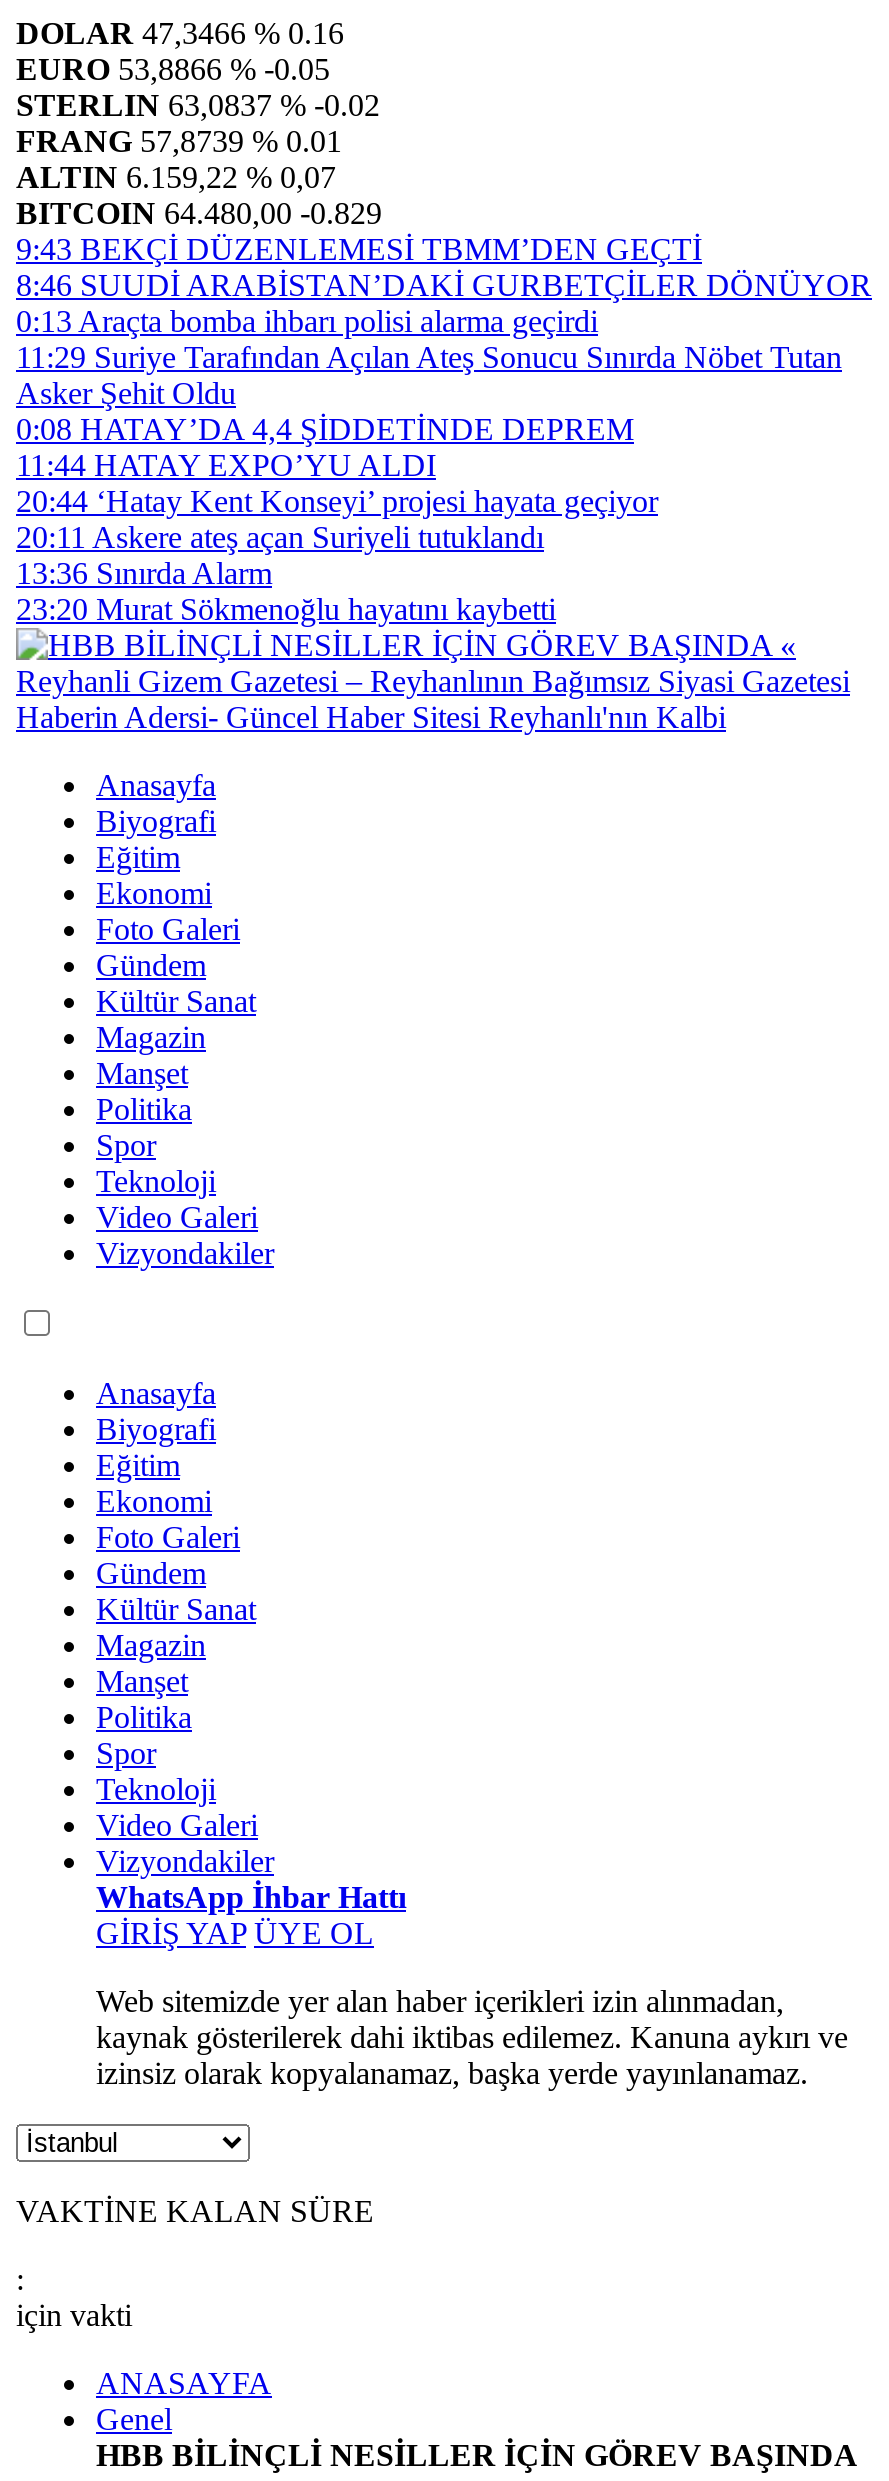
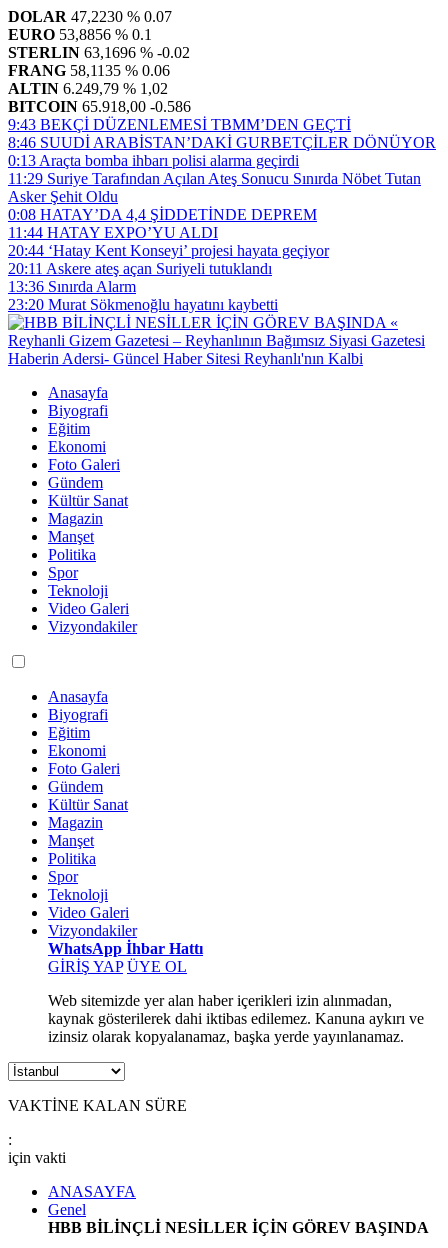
- DOLAR 47,3466 % 0.16
+ DOLAR 47,2230 % 0.07

- EURO 53,8866 % -0.05
+ EURO 53,8856 % 0.1

- STERLIN 63,0837 % -0.02
+ STERLIN 63,1696 % -0.02

- FRANG 57,8739 % 0.01
+ FRANG 58,1135 % 0.06

- ALTIN 6.159,22 % 0,07
+ ALTIN 6.249,79 % 1,02

- BITCOIN 64.480,00 -0.829
+ BITCOIN 65.918,00 -0.586
